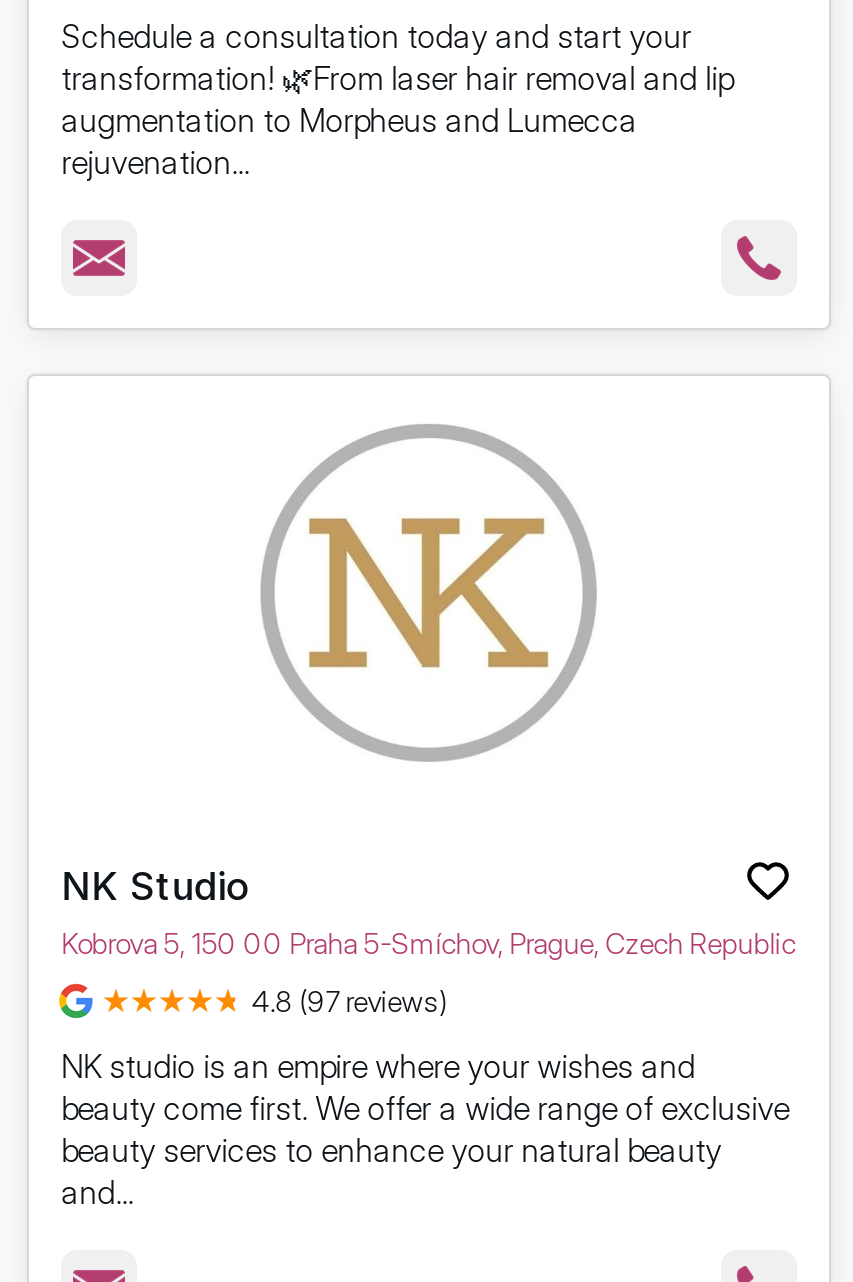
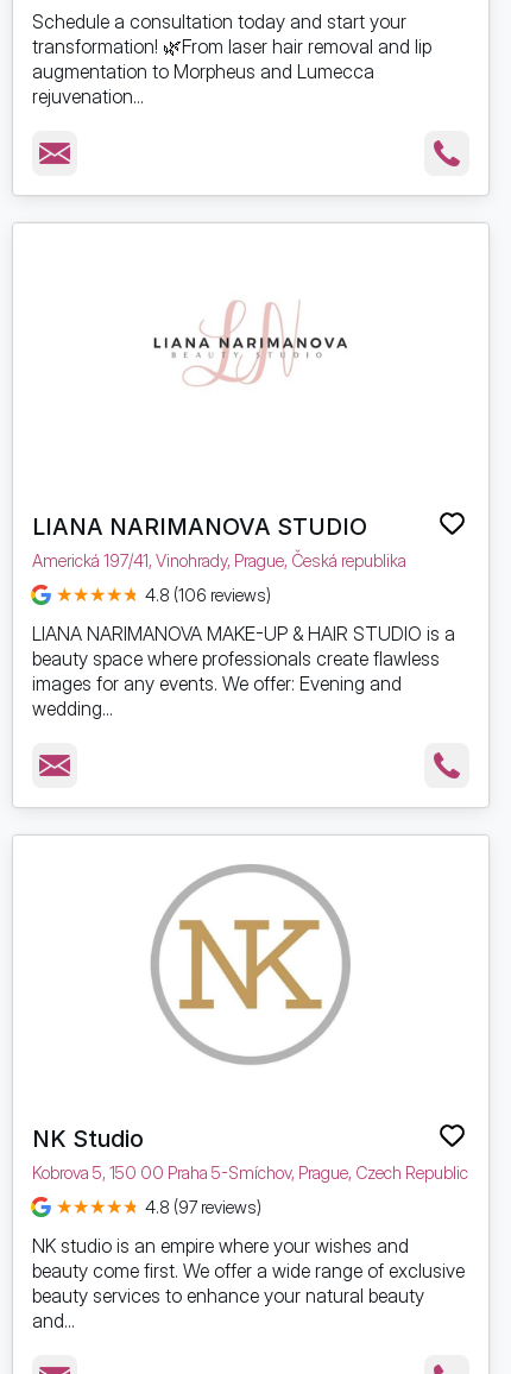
+ LIANA NARIMANOVA STUDIO
+ Americká 197/41, Vinohrady, Prague, Česká republika
+ 4.8 (106 reviews)
+ LIANA NARIMANOVA MAKE-UP & HAIR STUDIO is a
+ beauty space where professionals create flawless
+ images for any events. We offer: Evening and
+ wedding...

+ [image]
